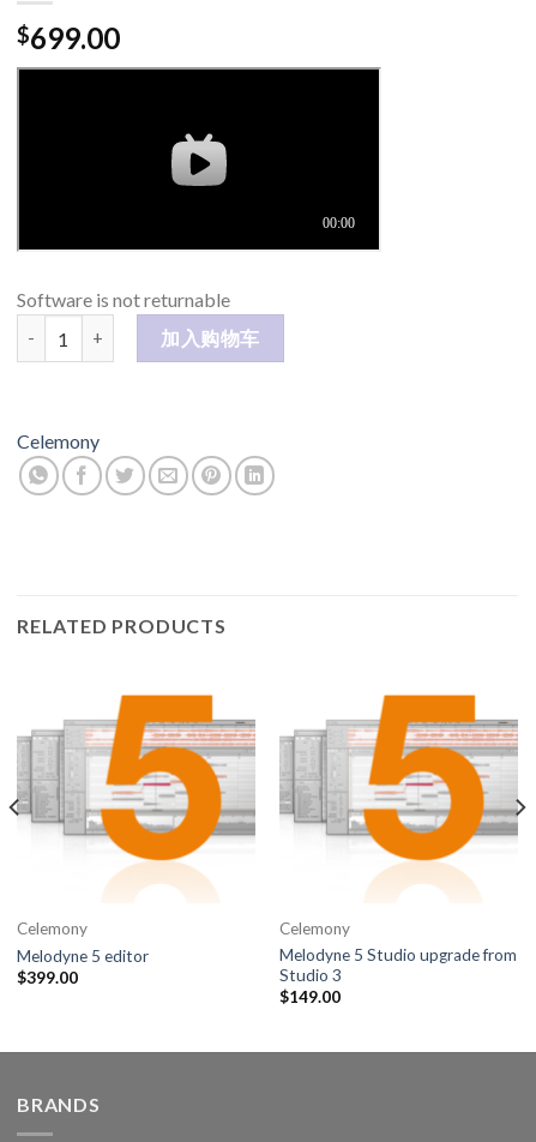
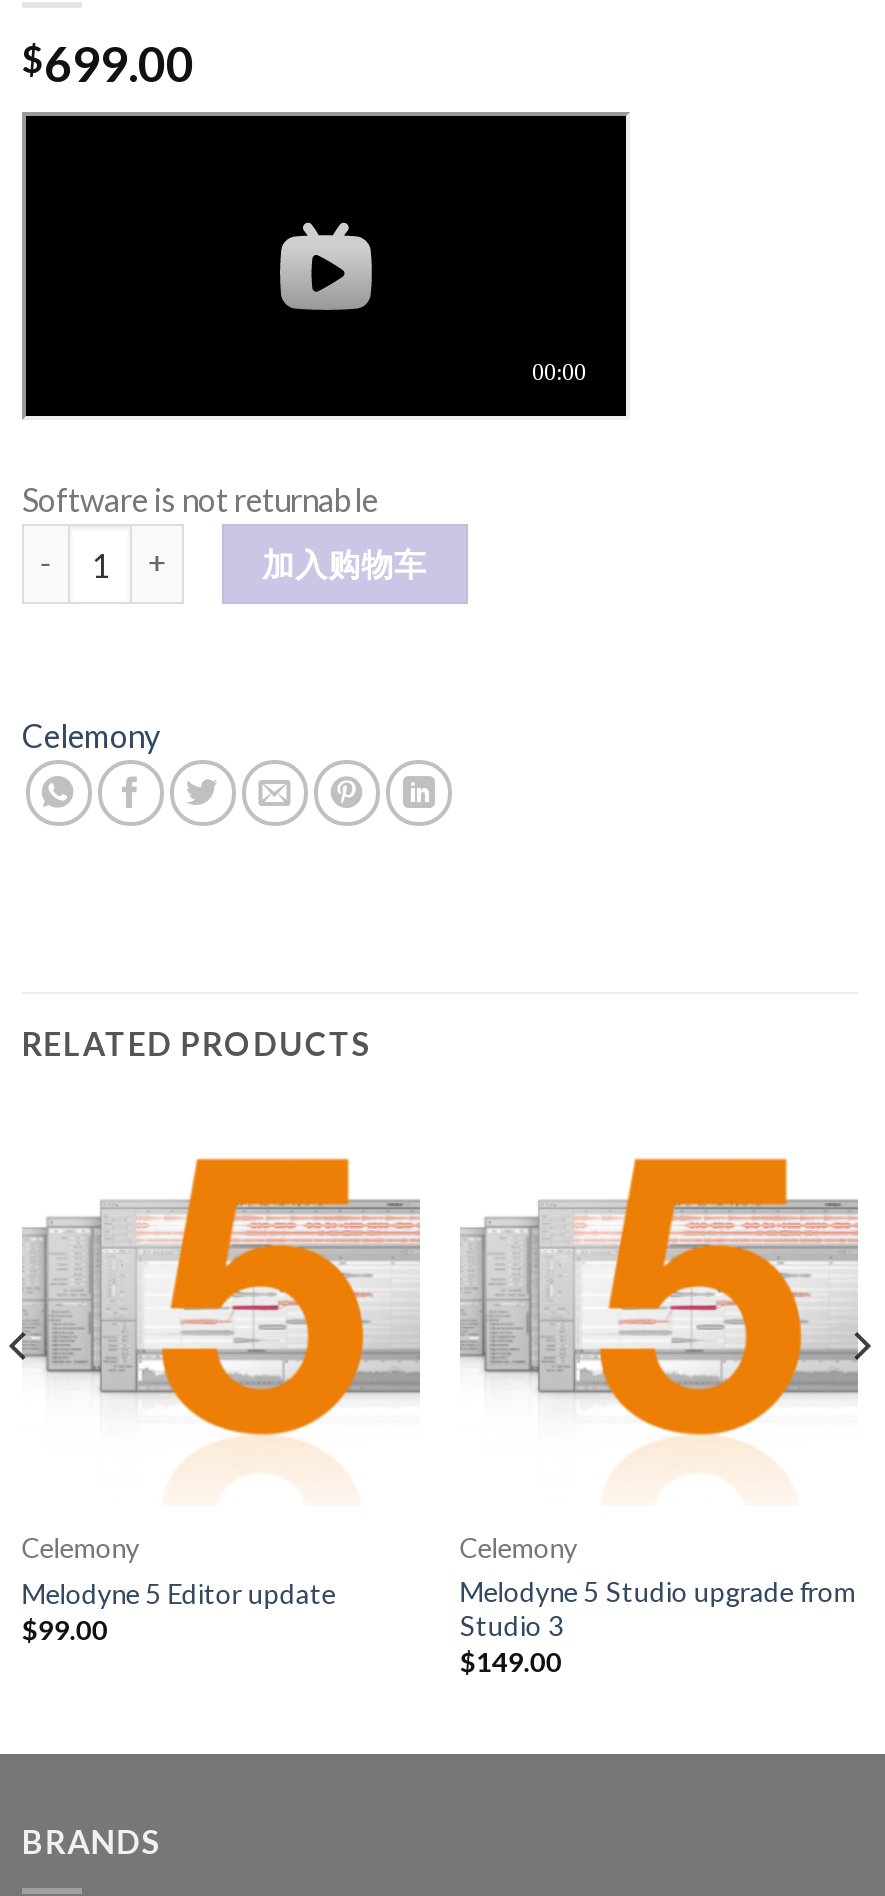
- Melodyne 5 editor
- $399.00
+ Melodyne 5 Editor update
+ $99.00
